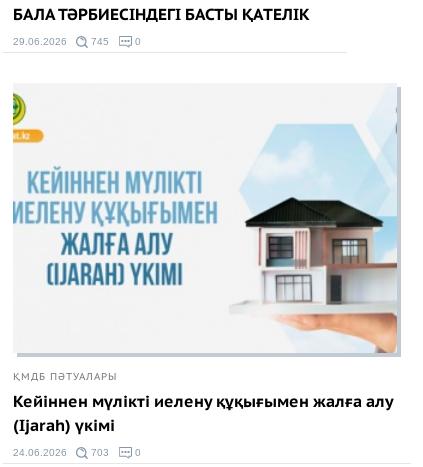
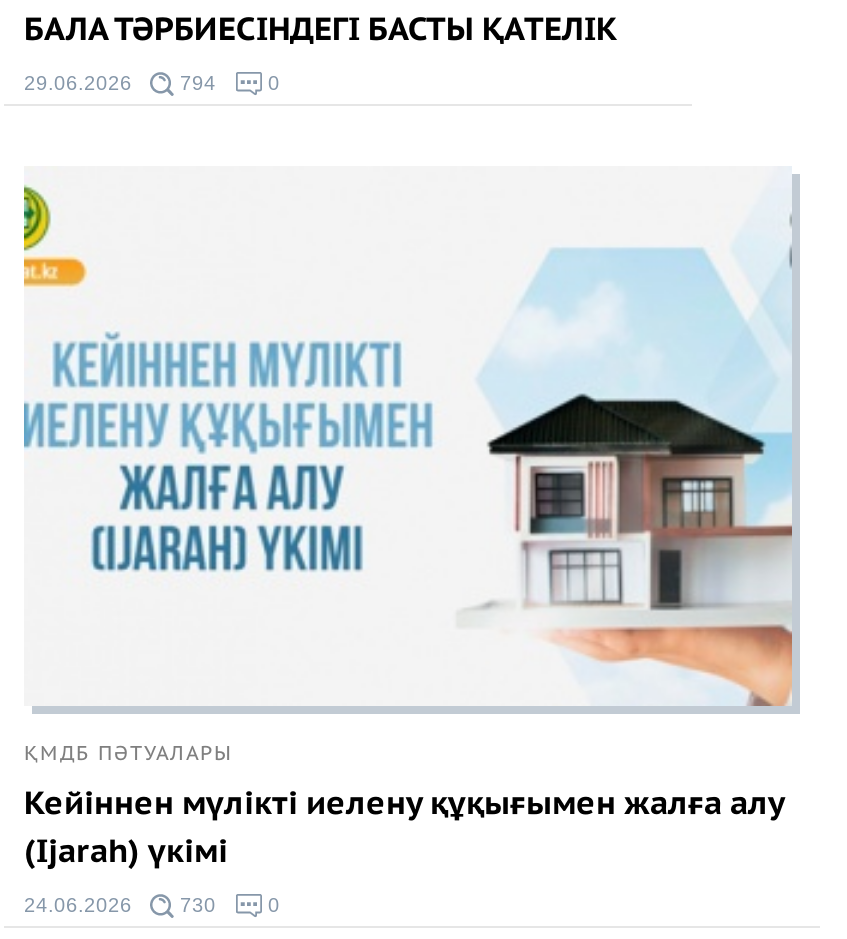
- 29.06.2026 745
+ 29.06.2026 794

- 24.06.2026 703
+ 24.06.2026 730
